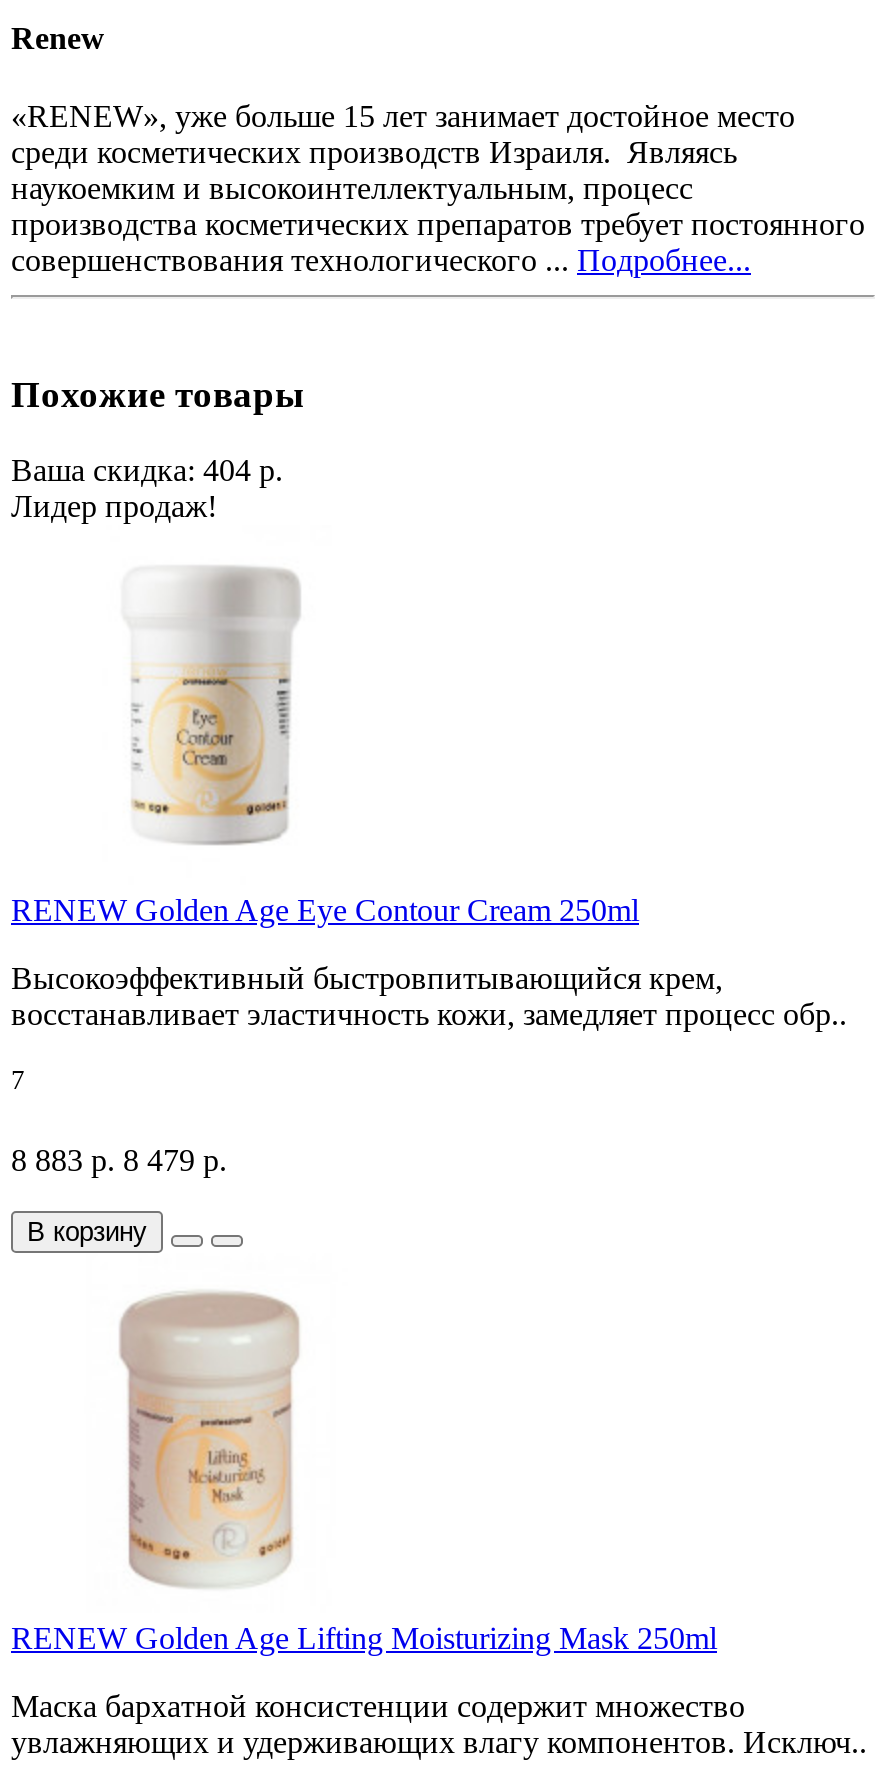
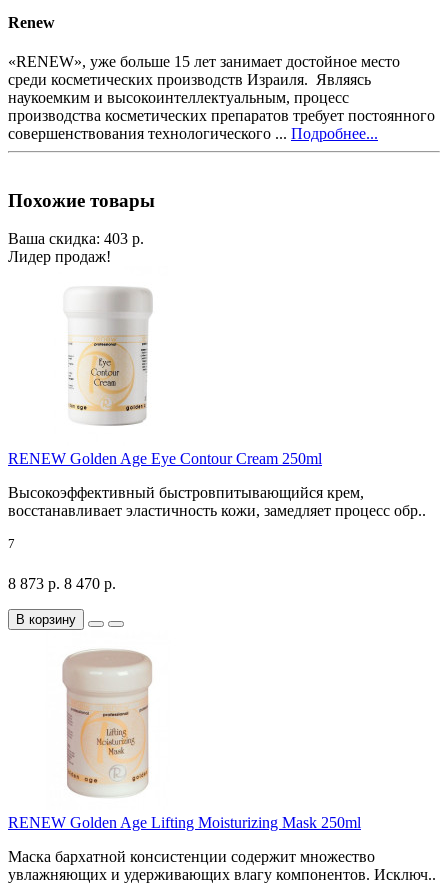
- Ваша скидка: 404 р.
+ Ваша скидка: 403 р.

- 8 883 р. 8 479 р.
+ 8 873 р. 8 470 р.
